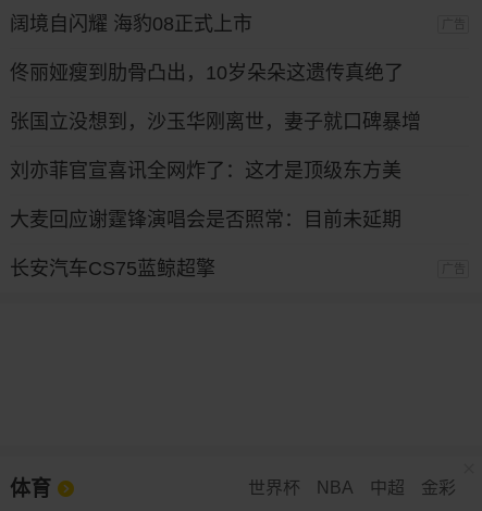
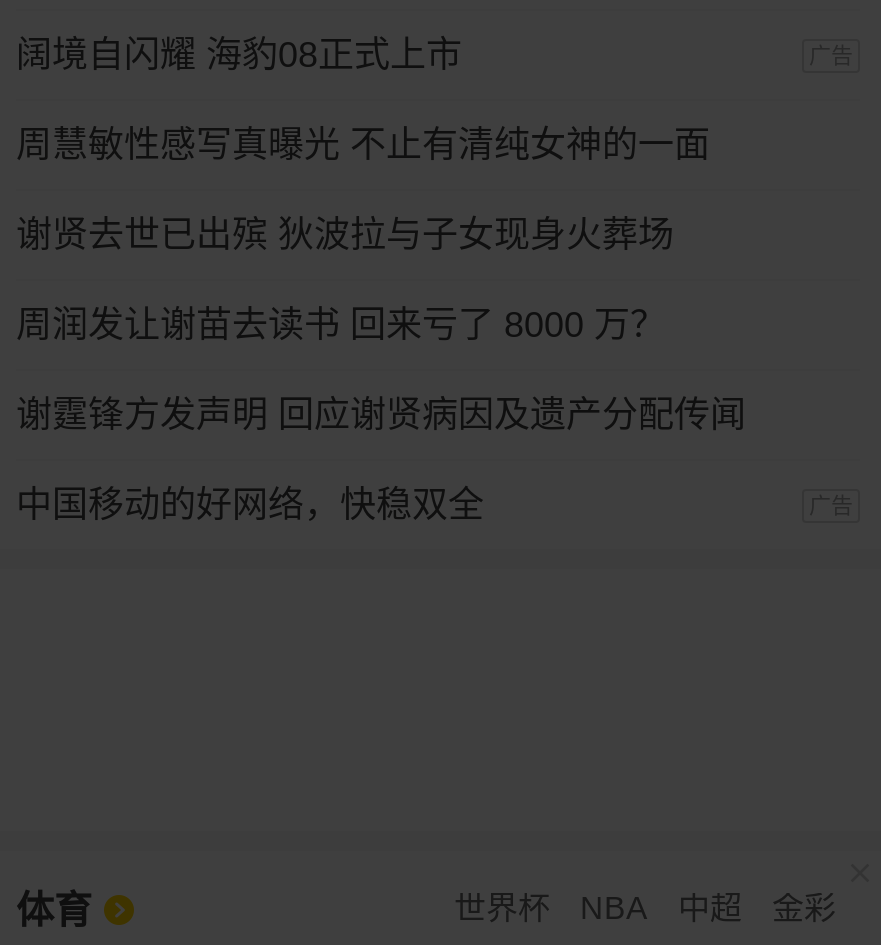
- 佟丽娅瘦到肋骨凸出，10岁朵朵这遗传真绝了
+ 周慧敏性感写真曝光 不止有清纯女神的一面

- 张国立没想到，沙玉华刚离世，妻子就口碑暴增
+ 谢贤去世已出殡 狄波拉与子女现身火葬场

- 刘亦菲官宣喜讯全网炸了：这才是顶级东方美
+ 周润发让谢苗去读书 回来亏了 8000 万？

- 大麦回应谢霆锋演唱会是否照常：目前未延期
+ 谢霆锋方发声明 回应谢贤病因及遗产分配传闻

- 长安汽车CS75蓝鲸超擎
+ 中国移动的好网络，快稳双全
